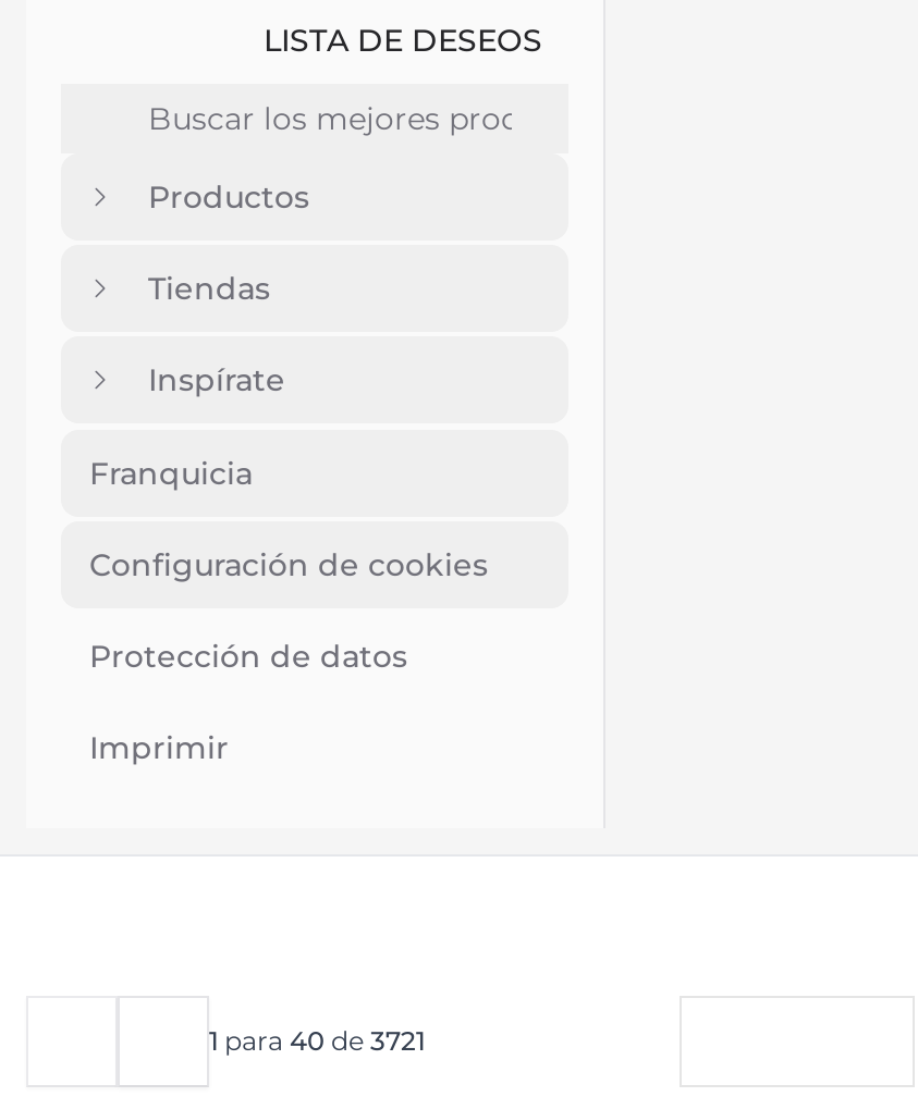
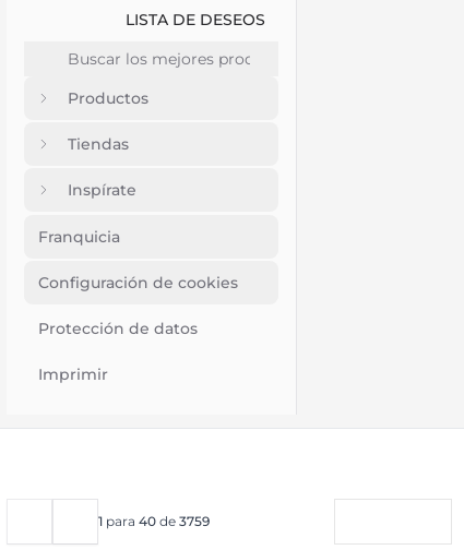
- 1 para 40 de 3721
+ 1 para 40 de 3759
